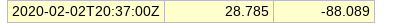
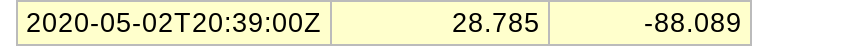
- 2020-02-02T20:37:00Z
+ 2020-05-02T20:39:00Z
